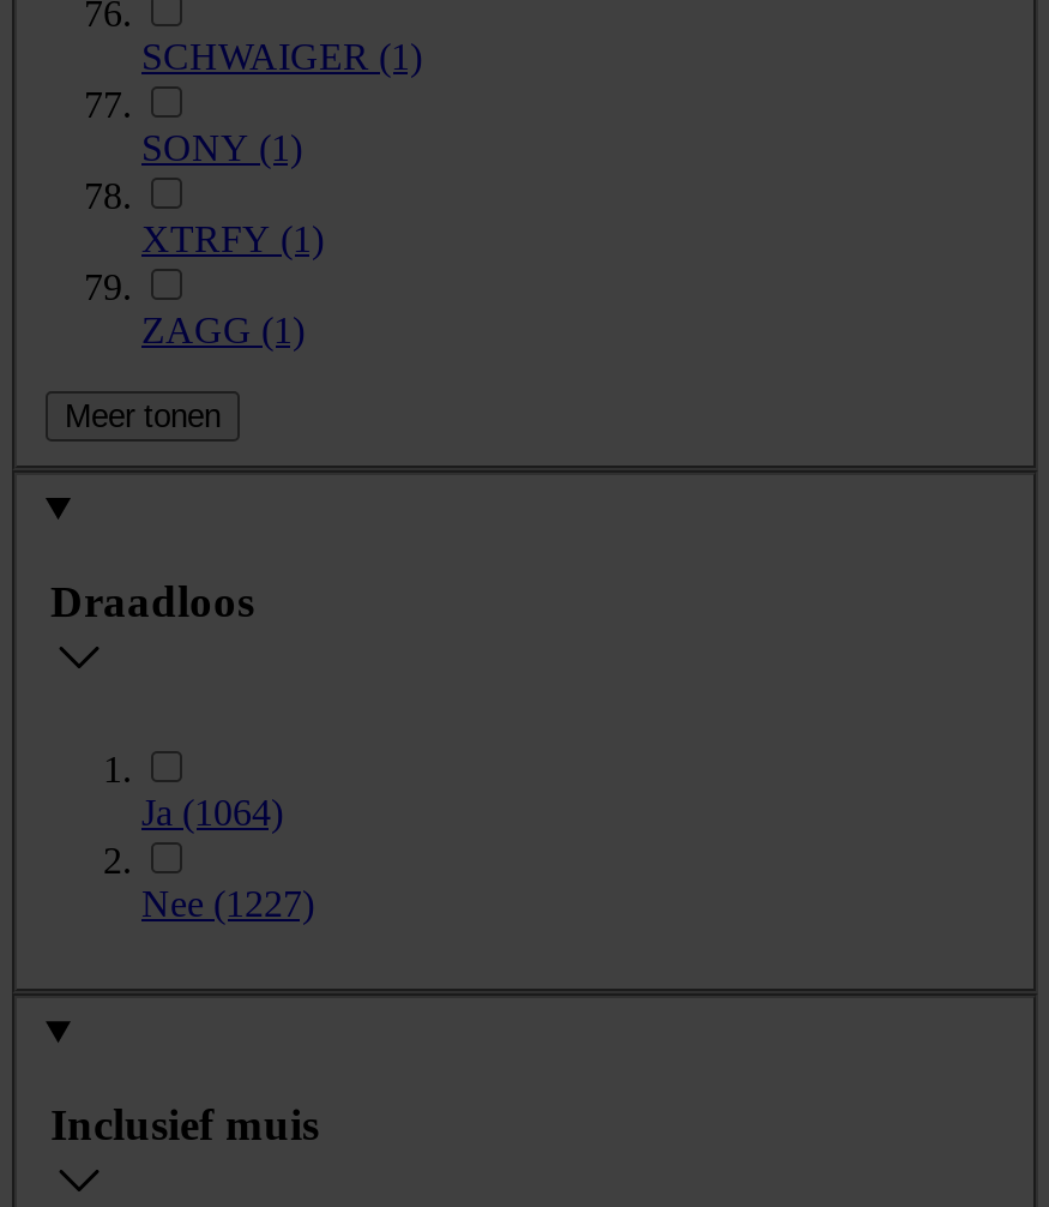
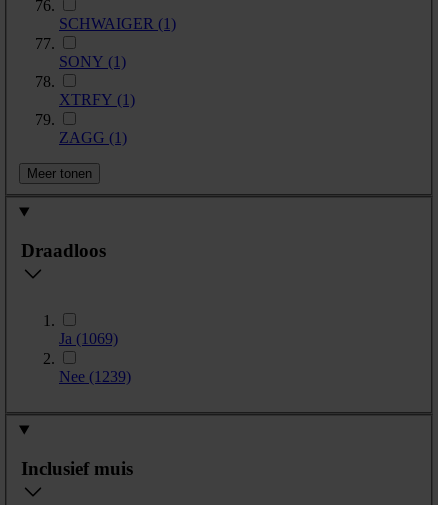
- Ja (1064)
+ Ja (1069)

- Nee (1227)
+ Nee (1239)
